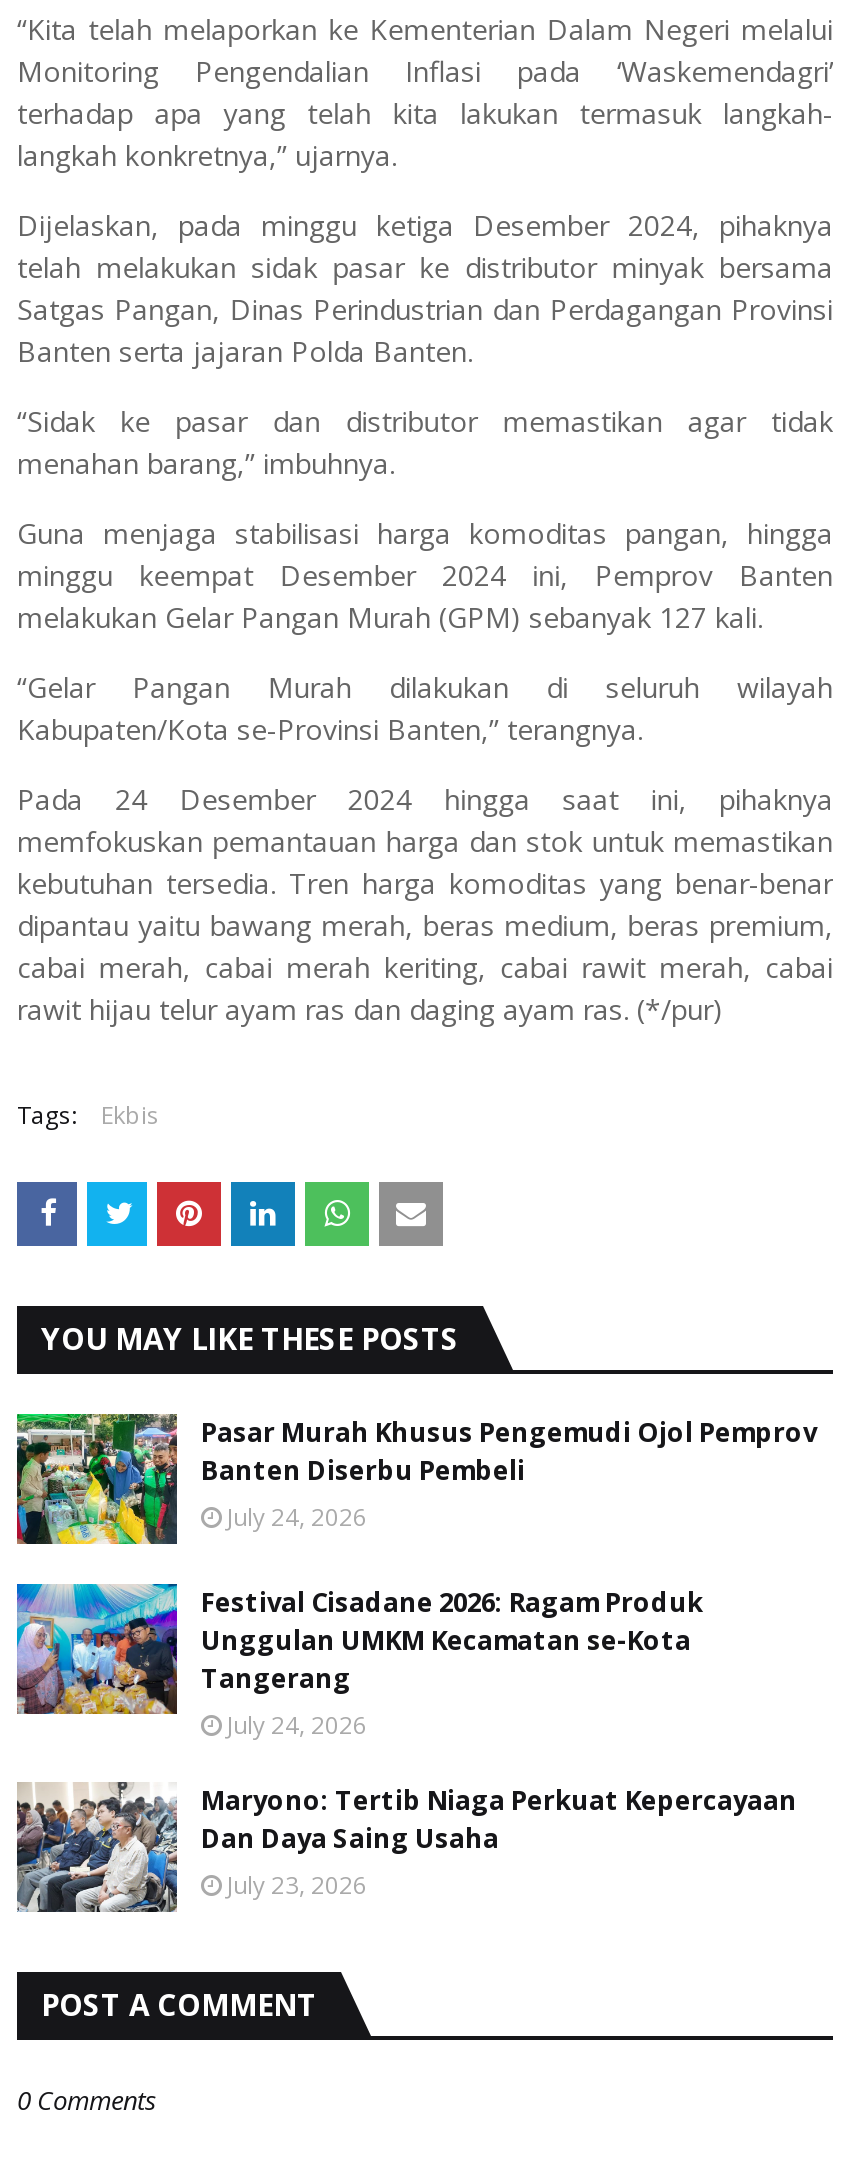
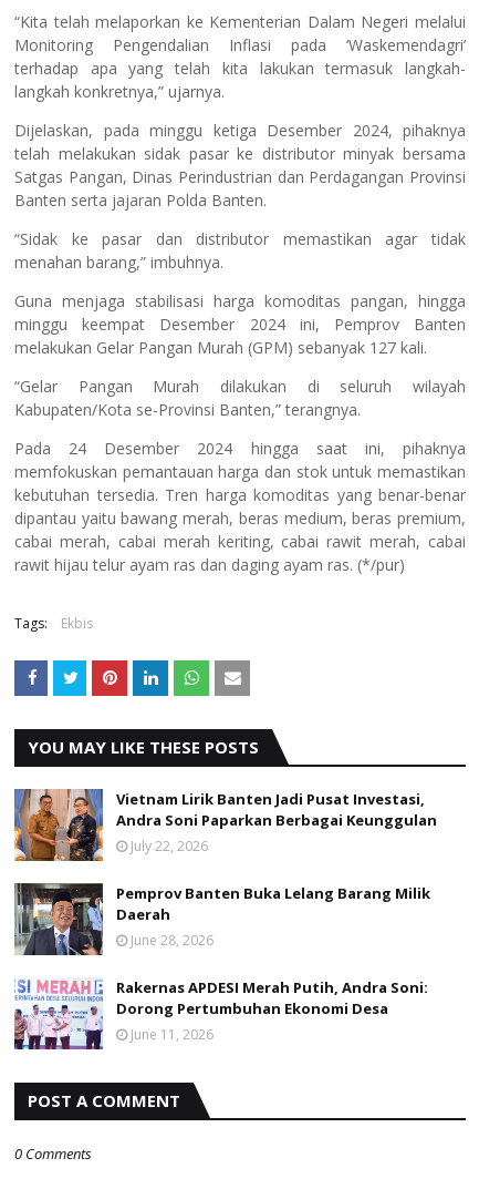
- [image]
- Pasar Murah Khusus Pengemudi Ojol Pemprov
- Banten Diserbu Pembeli
- July 24, 2026
+ [image]
+ Vietnam Lirik Banten Jadi Pusat Investasi,
+ Andra Soni Paparkan Berbagai Keunggulan
+ July 22, 2026

- [image]
- Festival Cisadane 2026: Ragam Produk
- Unggulan UMKM Kecamatan se-Kota
- Tangerang
- July 24, 2026
+ [image]
+ Pemprov Banten Buka Lelang Barang Milik
+ Daerah
+ June 28, 2026

- [image]
- Maryono: Tertib Niaga Perkuat Kepercayaan
- Dan Daya Saing Usaha
- July 23, 2026
+ [image]
+ Rakernas APDESI Merah Putih, Andra Soni:
+ Dorong Pertumbuhan Ekonomi Desa
+ June 11, 2026
